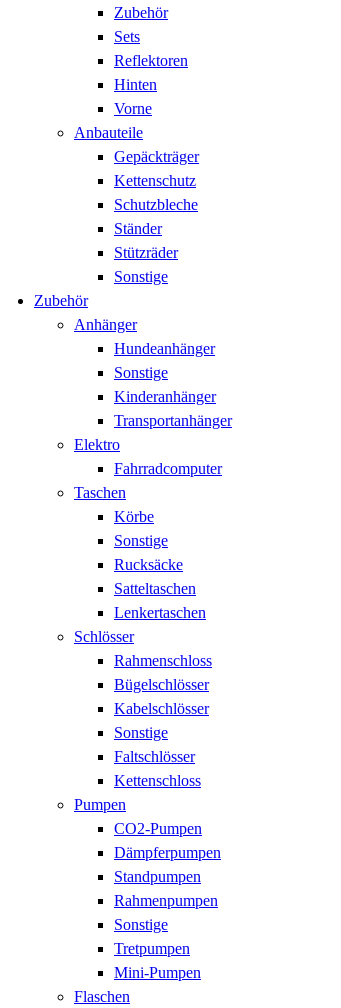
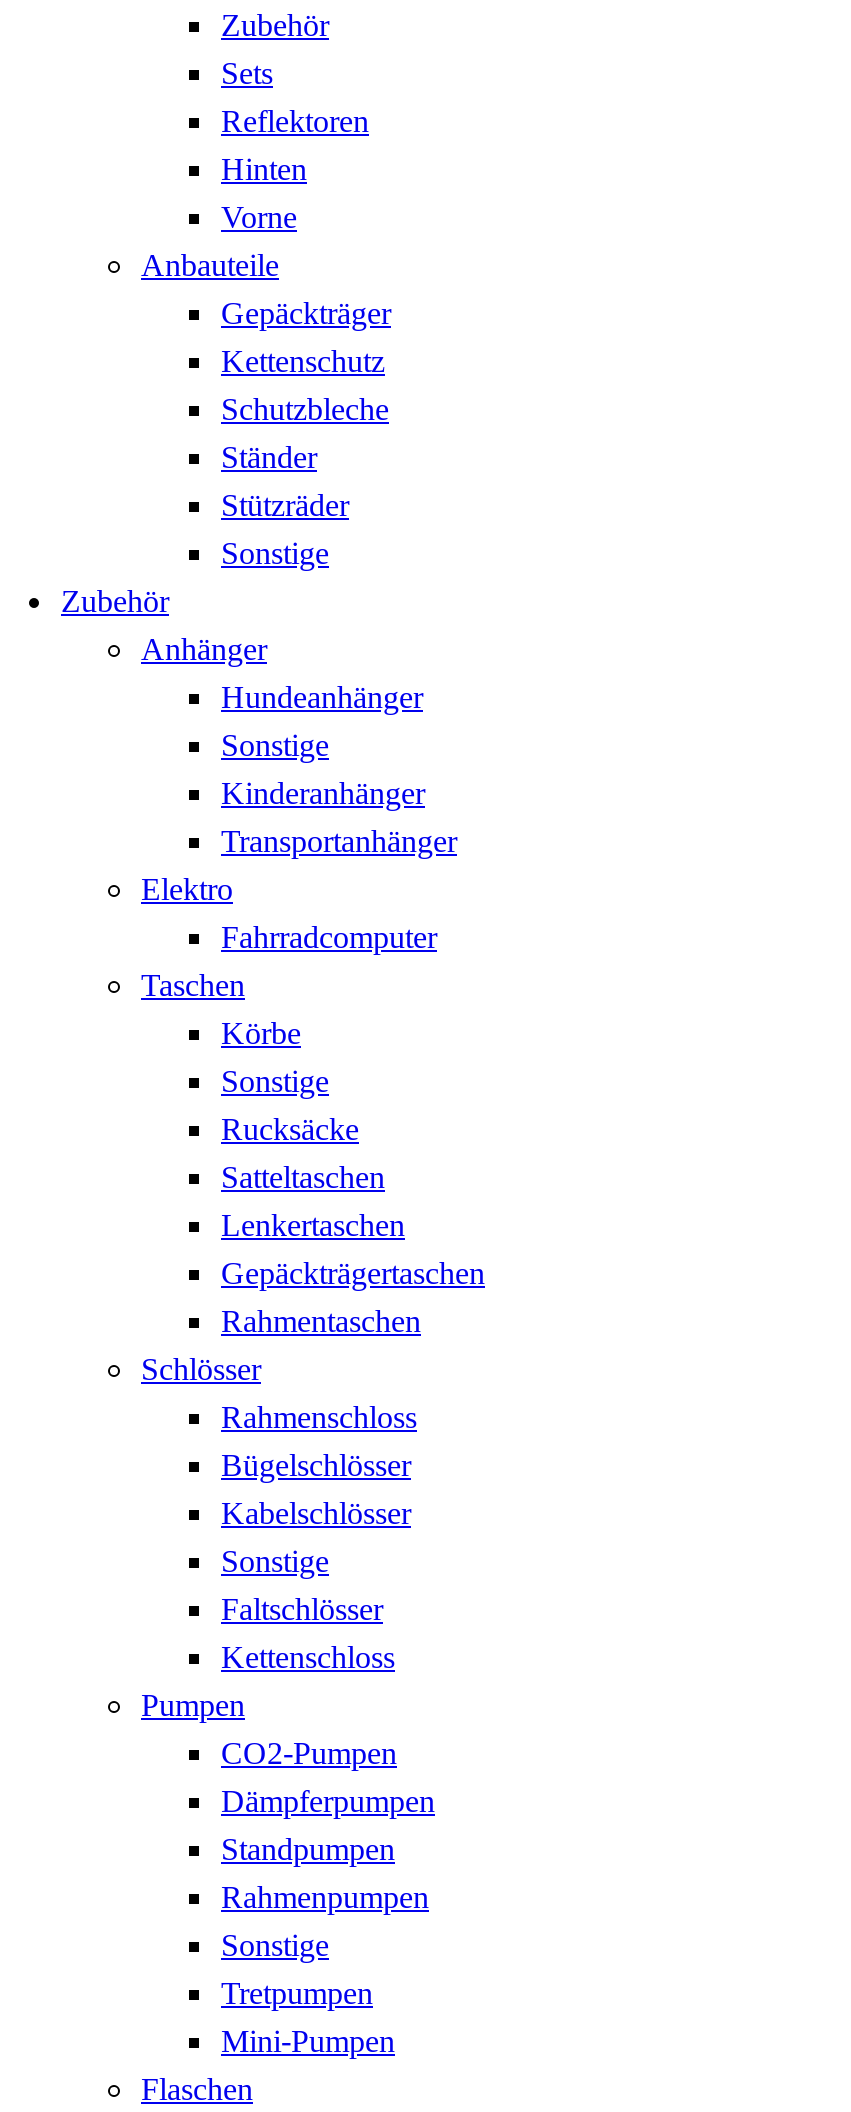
+ Gepäckträgertaschen
+ Rahmentaschen
